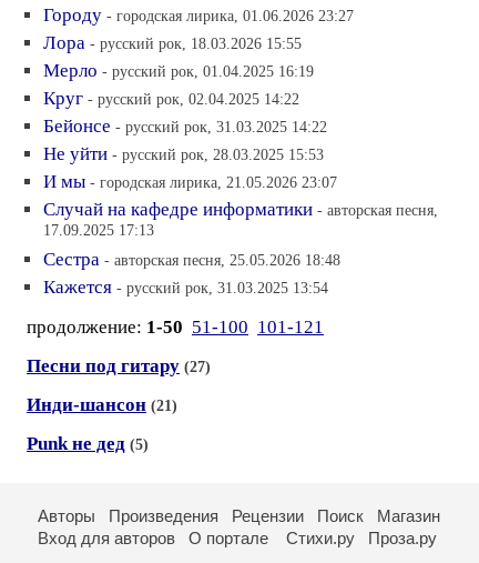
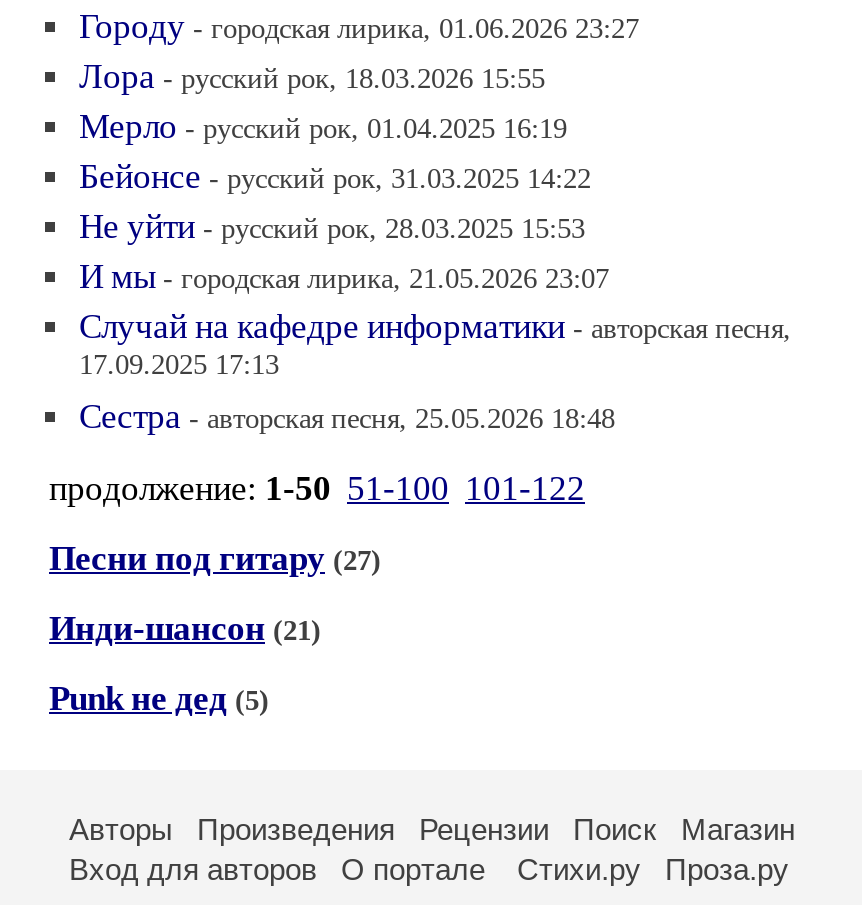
- Круг - русский рок, 02.04.2025 14:22

- Кажется - русский рок, 31.03.2025 13:54
- продолжение: 1-50 51-100 101-121
+ продолжение: 1-50 51-100 101-122
